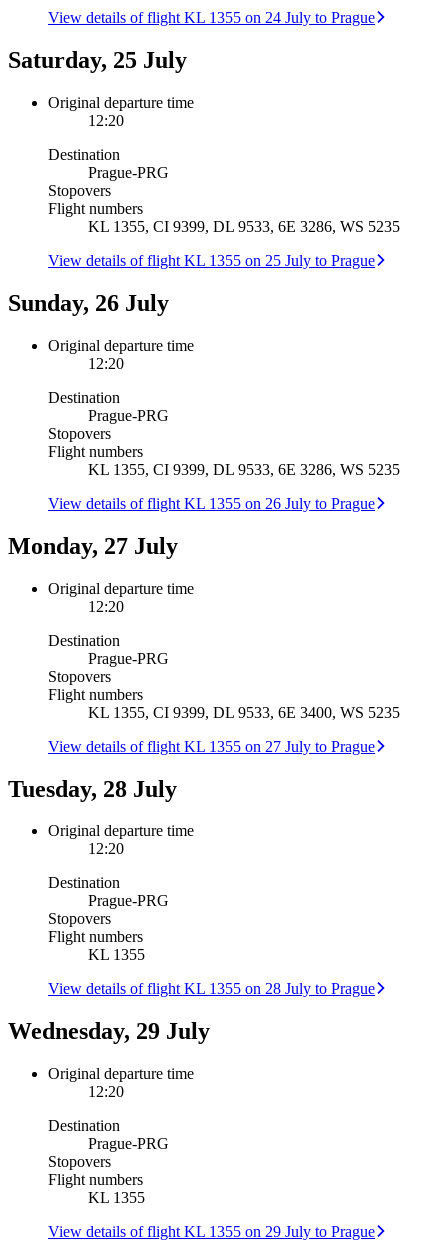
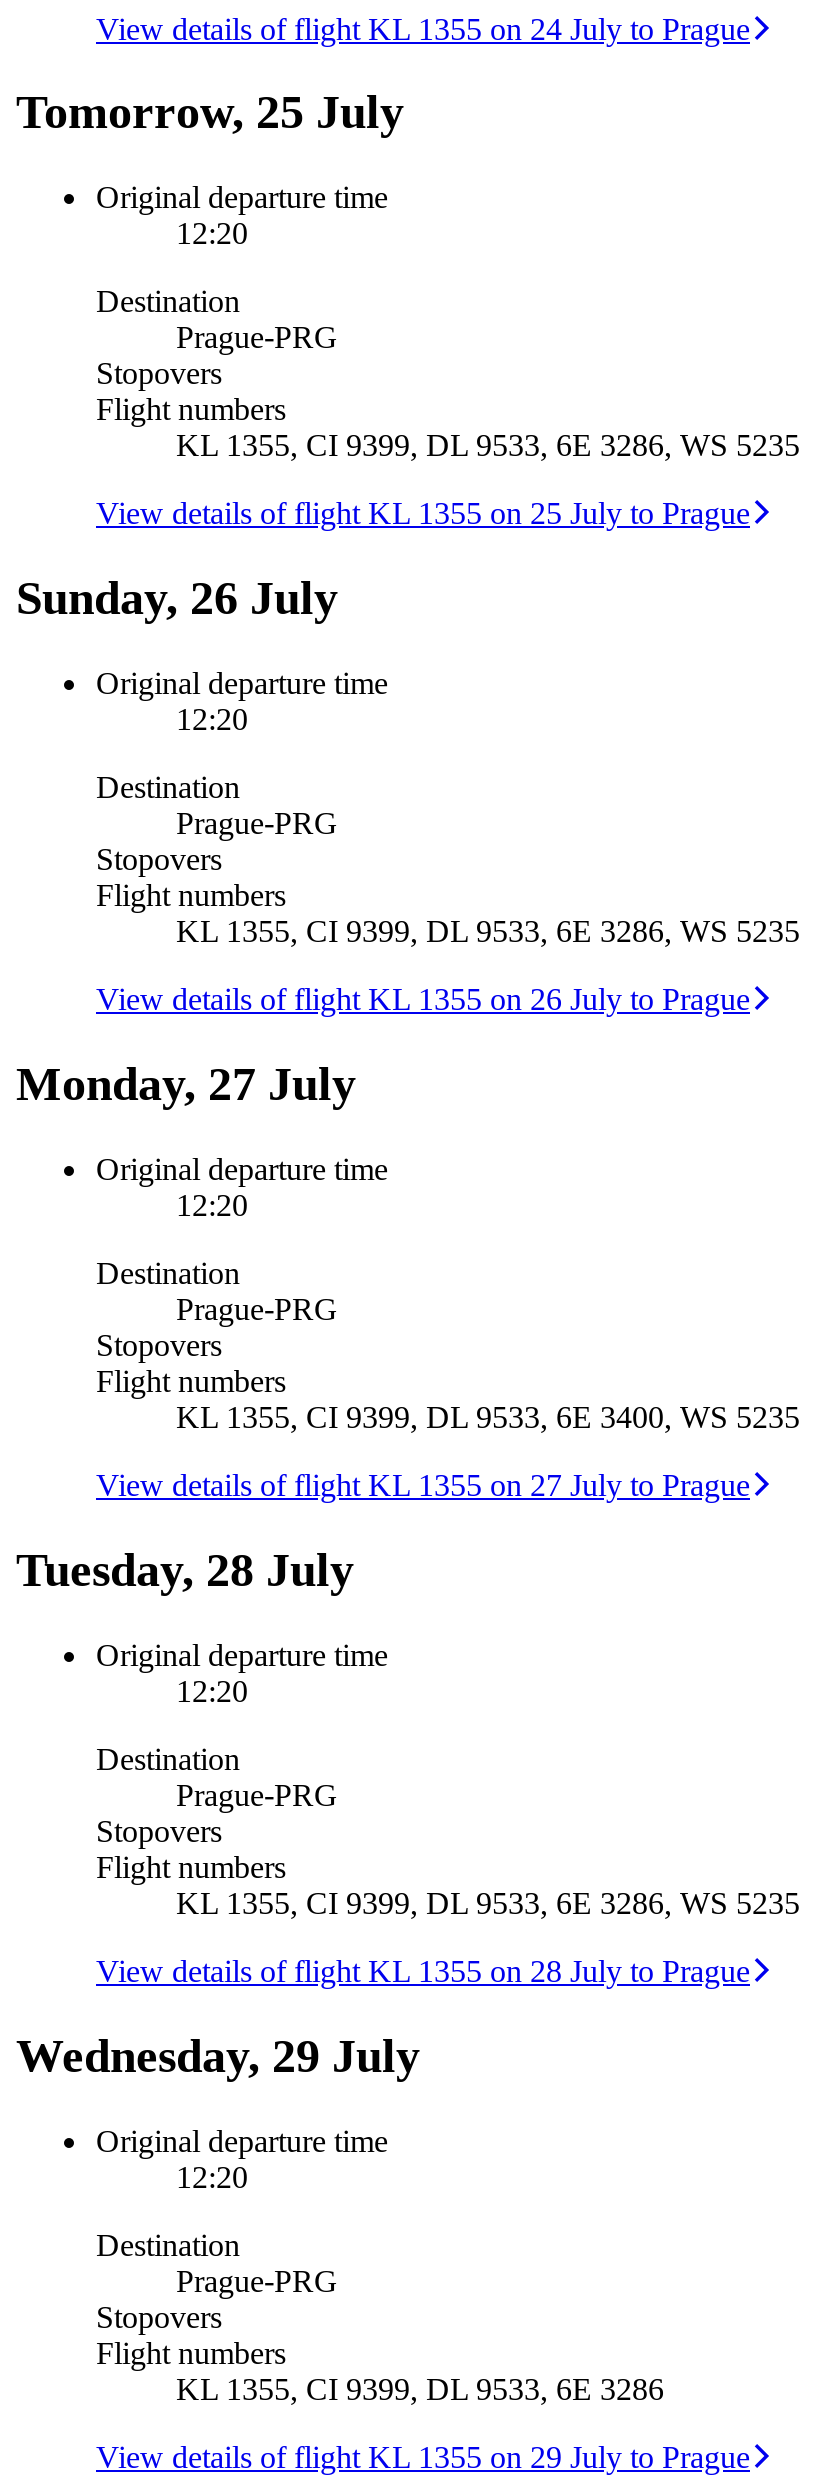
- Saturday, 25 July
+ Tomorrow, 25 July

- KL 1355
+ KL 1355, CI 9399, DL 9533, 6E 3286, WS 5235

- KL 1355
+ KL 1355, CI 9399, DL 9533, 6E 3286
